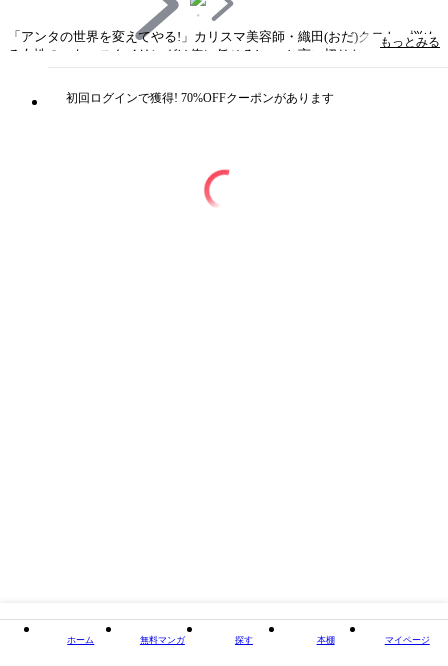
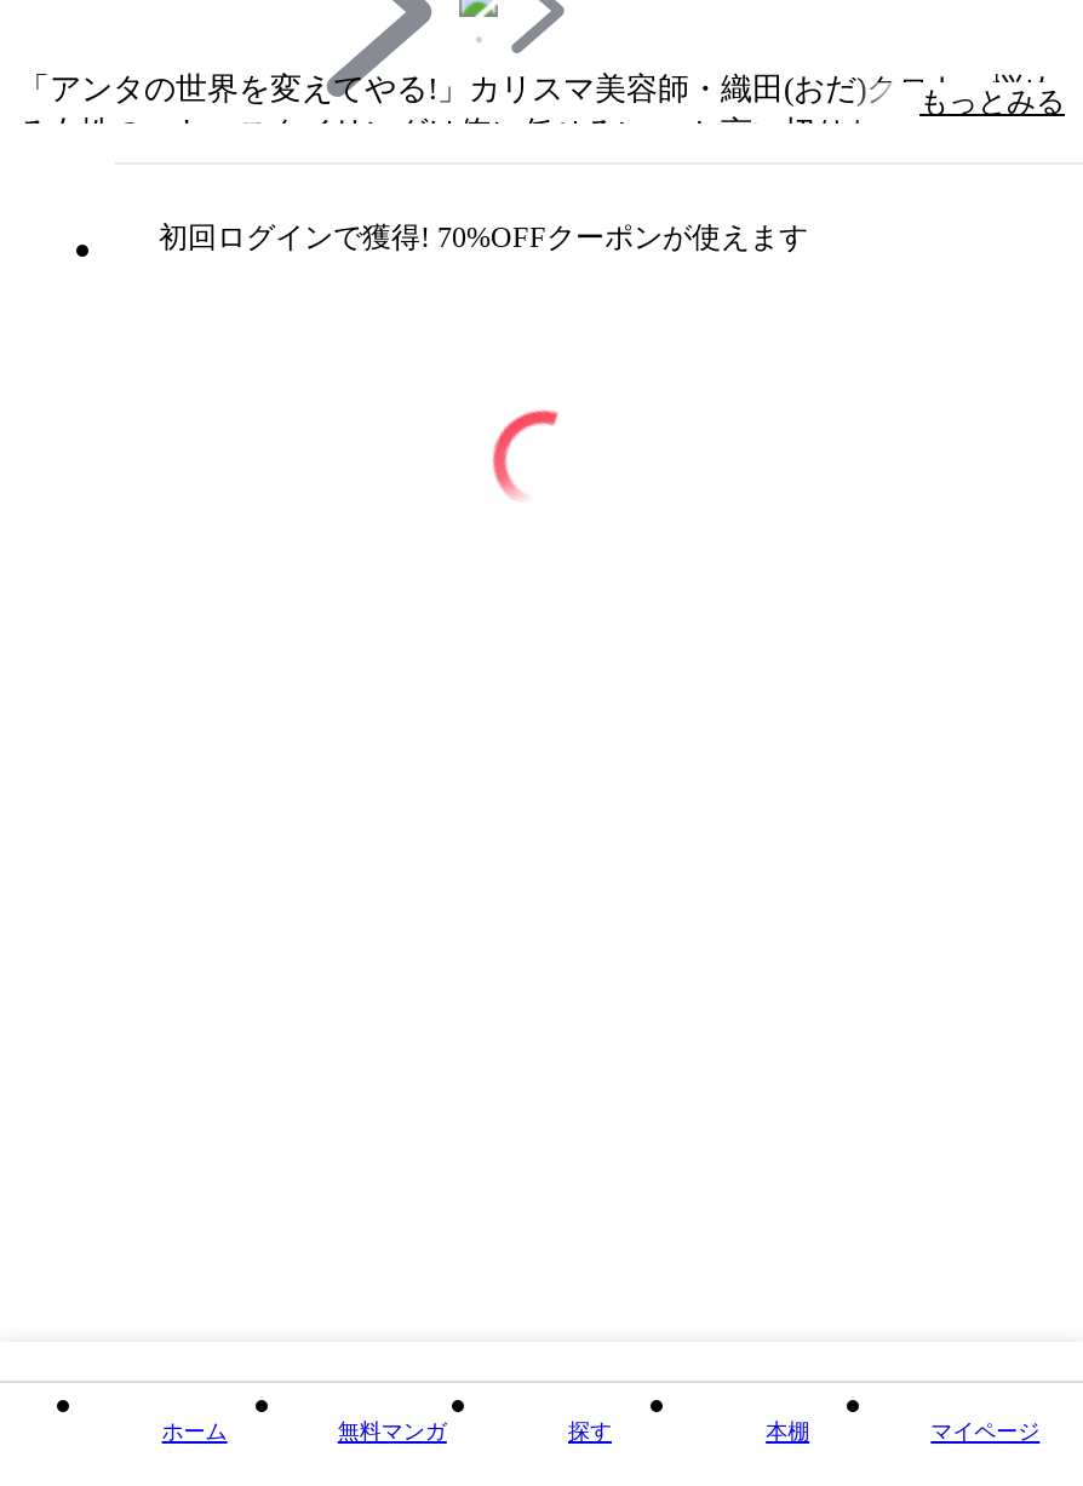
- 初回ログインで獲得! 70%OFFクーポンがあります
+ 初回ログインで獲得! 70%OFFクーポンが使えます
